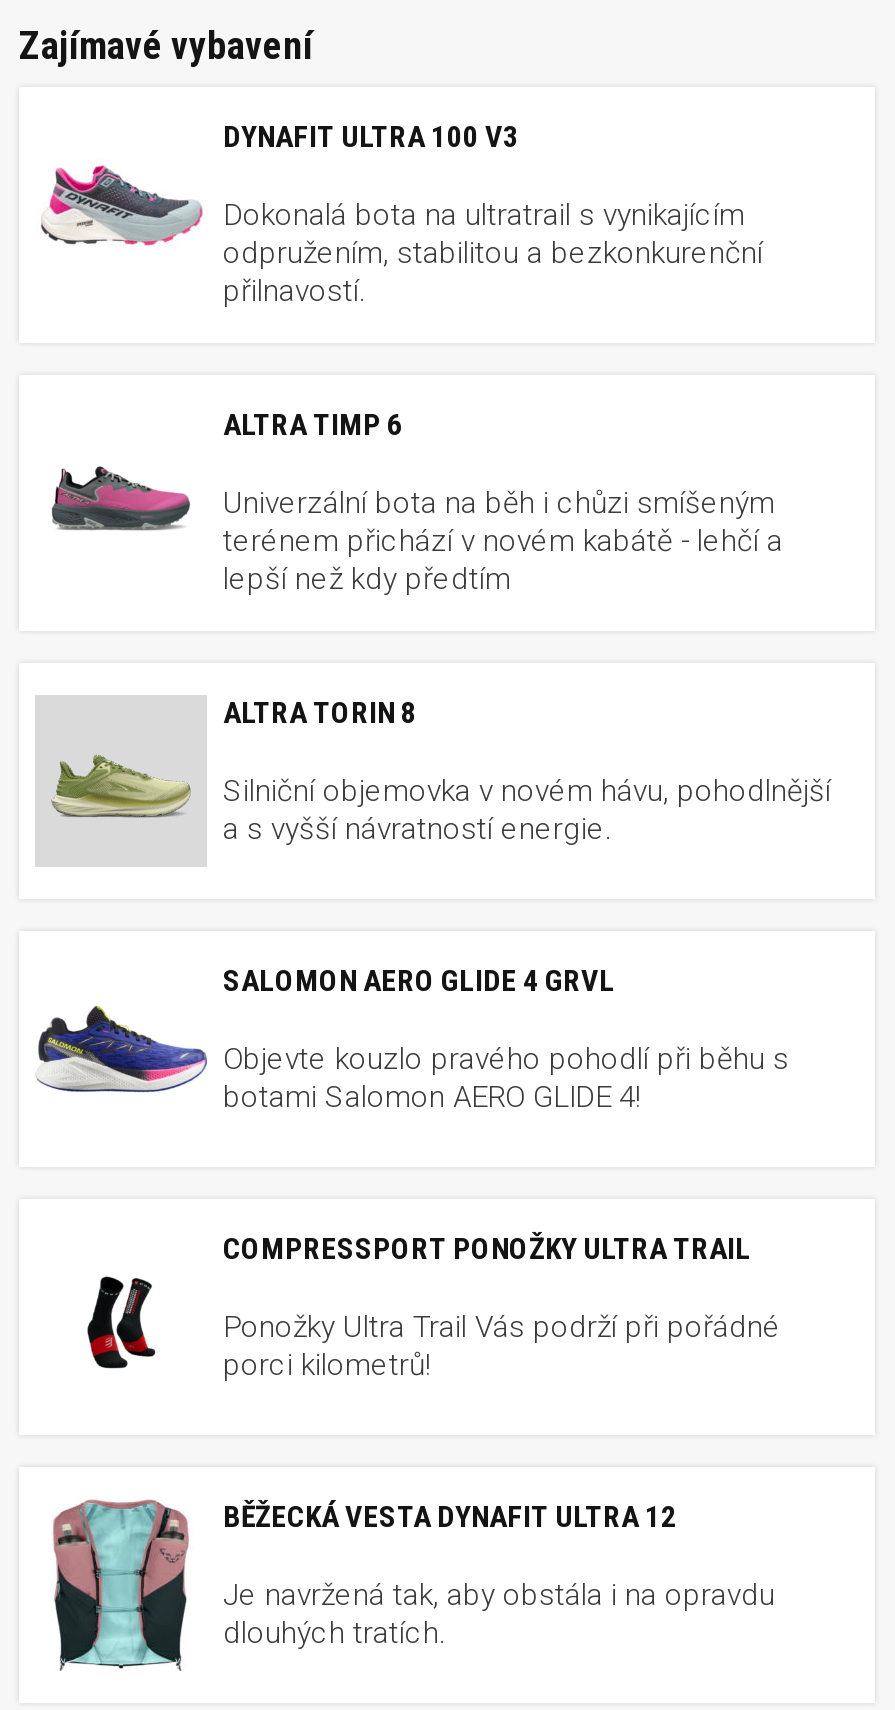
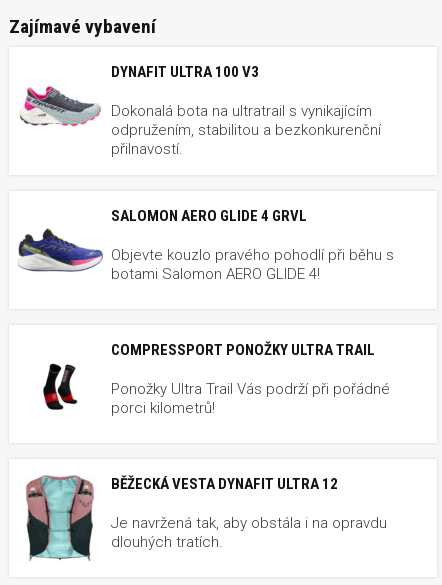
- [image]
- ALTRA TIMP 6
- Univerzální bota na běh i chůzi smíšeným
- terénem přichází v novém kabátě - lehčí a
- lepší než kdy předtím

- [image]
- ALTRA TORIN 8
- Silniční objemovka v novém hávu, pohodlnější
- a s vyšší návratností energie.
